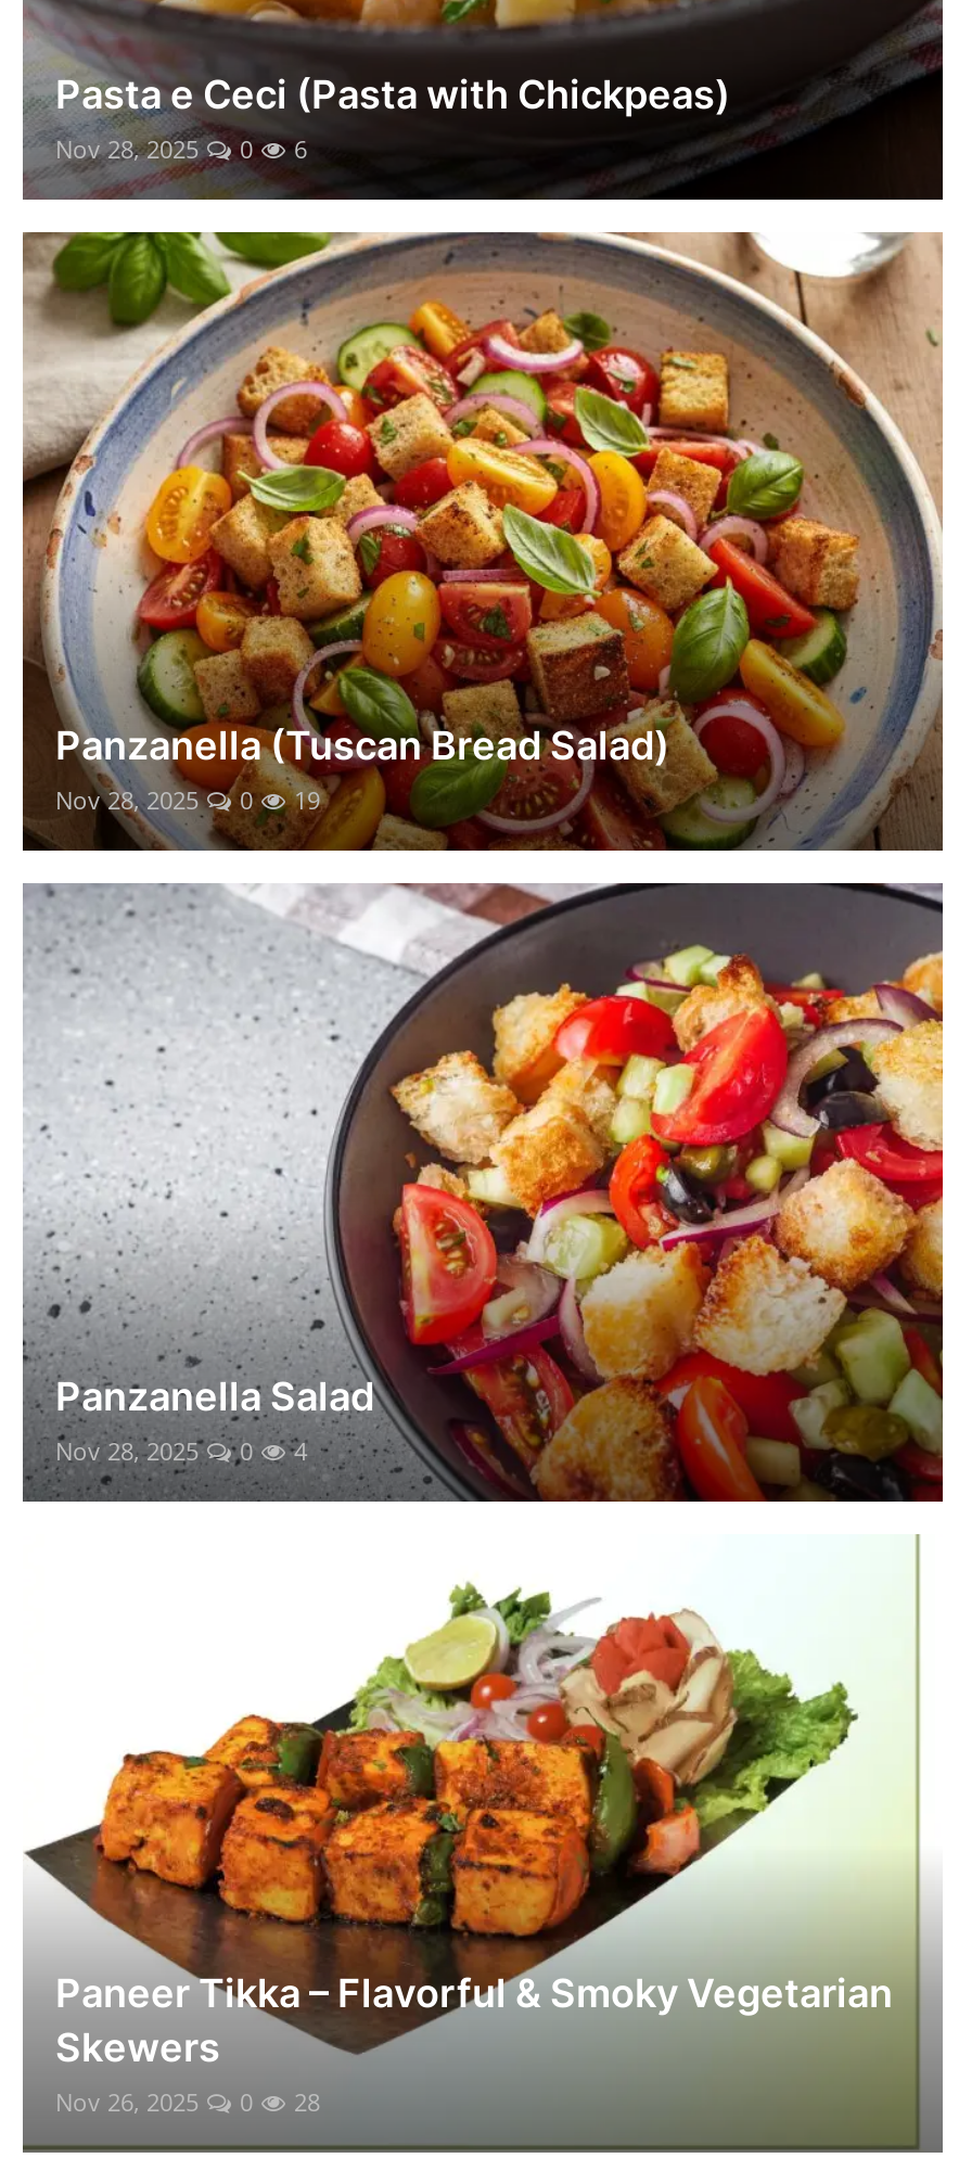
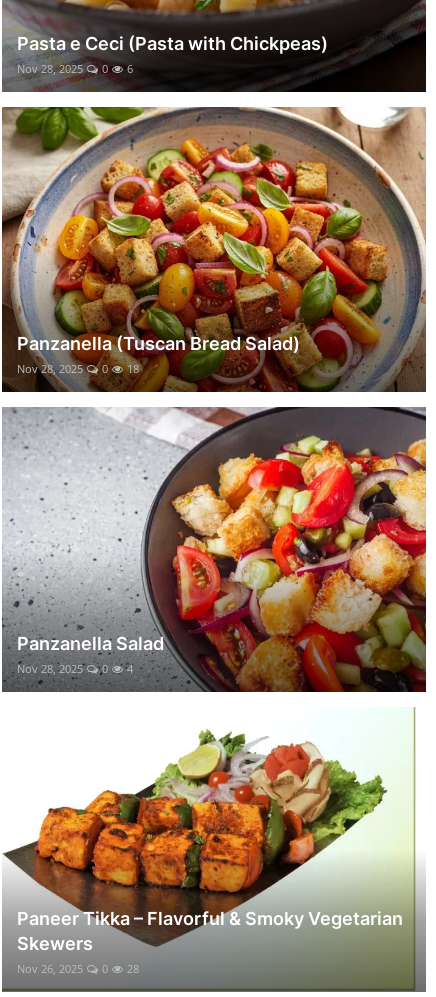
- Nov 28, 2025 0 19
+ Nov 28, 2025 0 18
